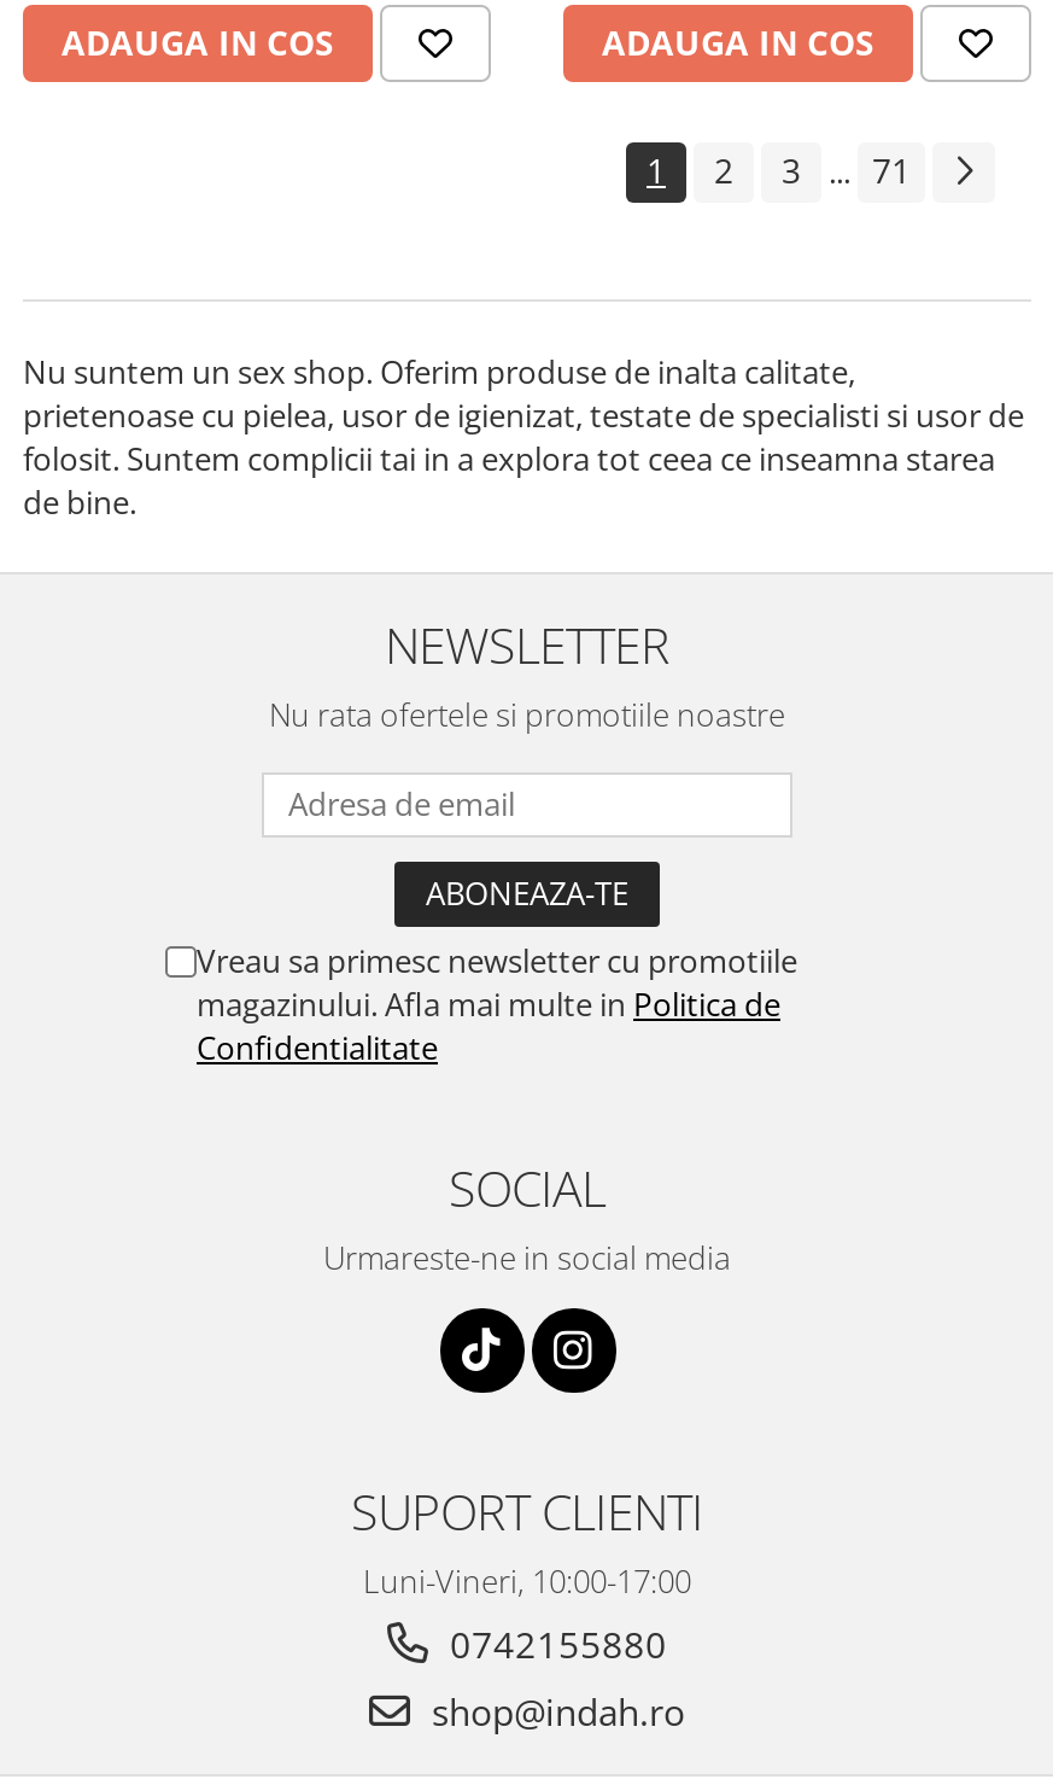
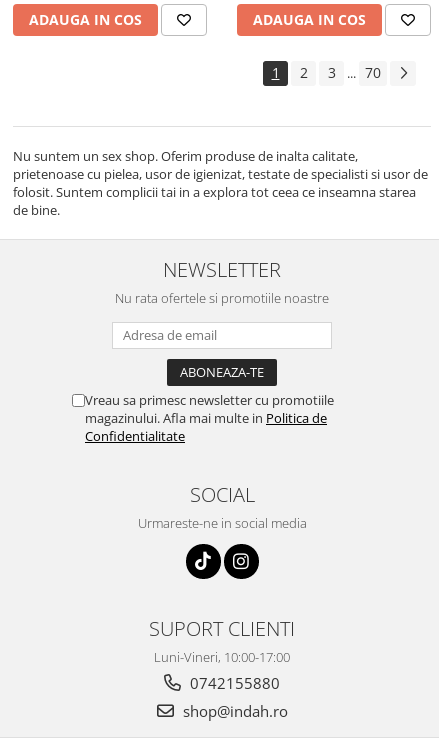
- 1 2 3 ... 71
+ 1 2 3 ... 70
